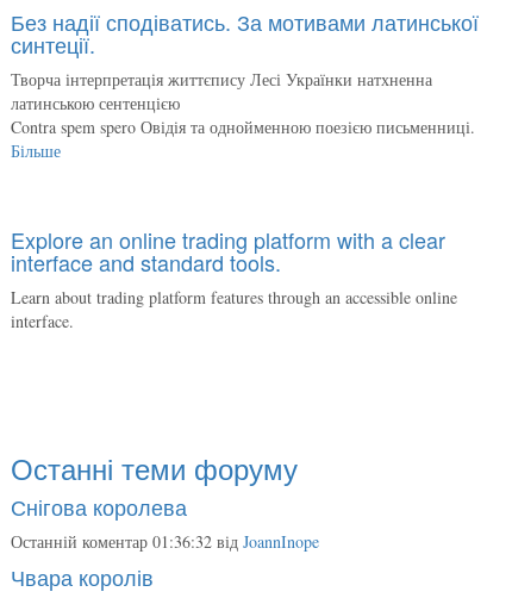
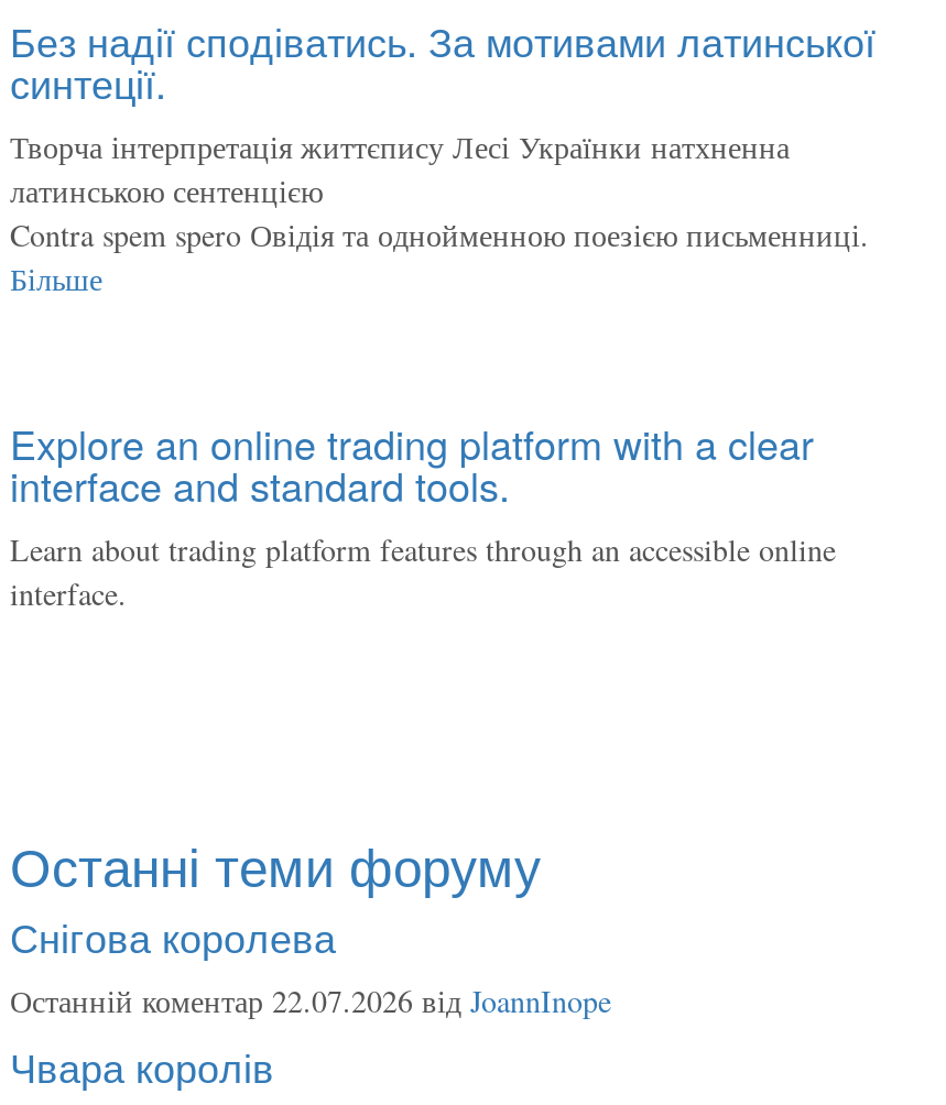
- Останній коментар 01:36:32 від JoannInope
+ Останній коментар 22.07.2026 від JoannInope
